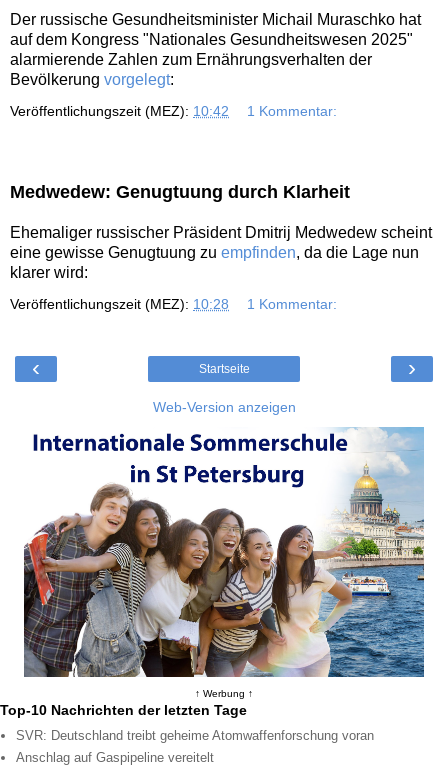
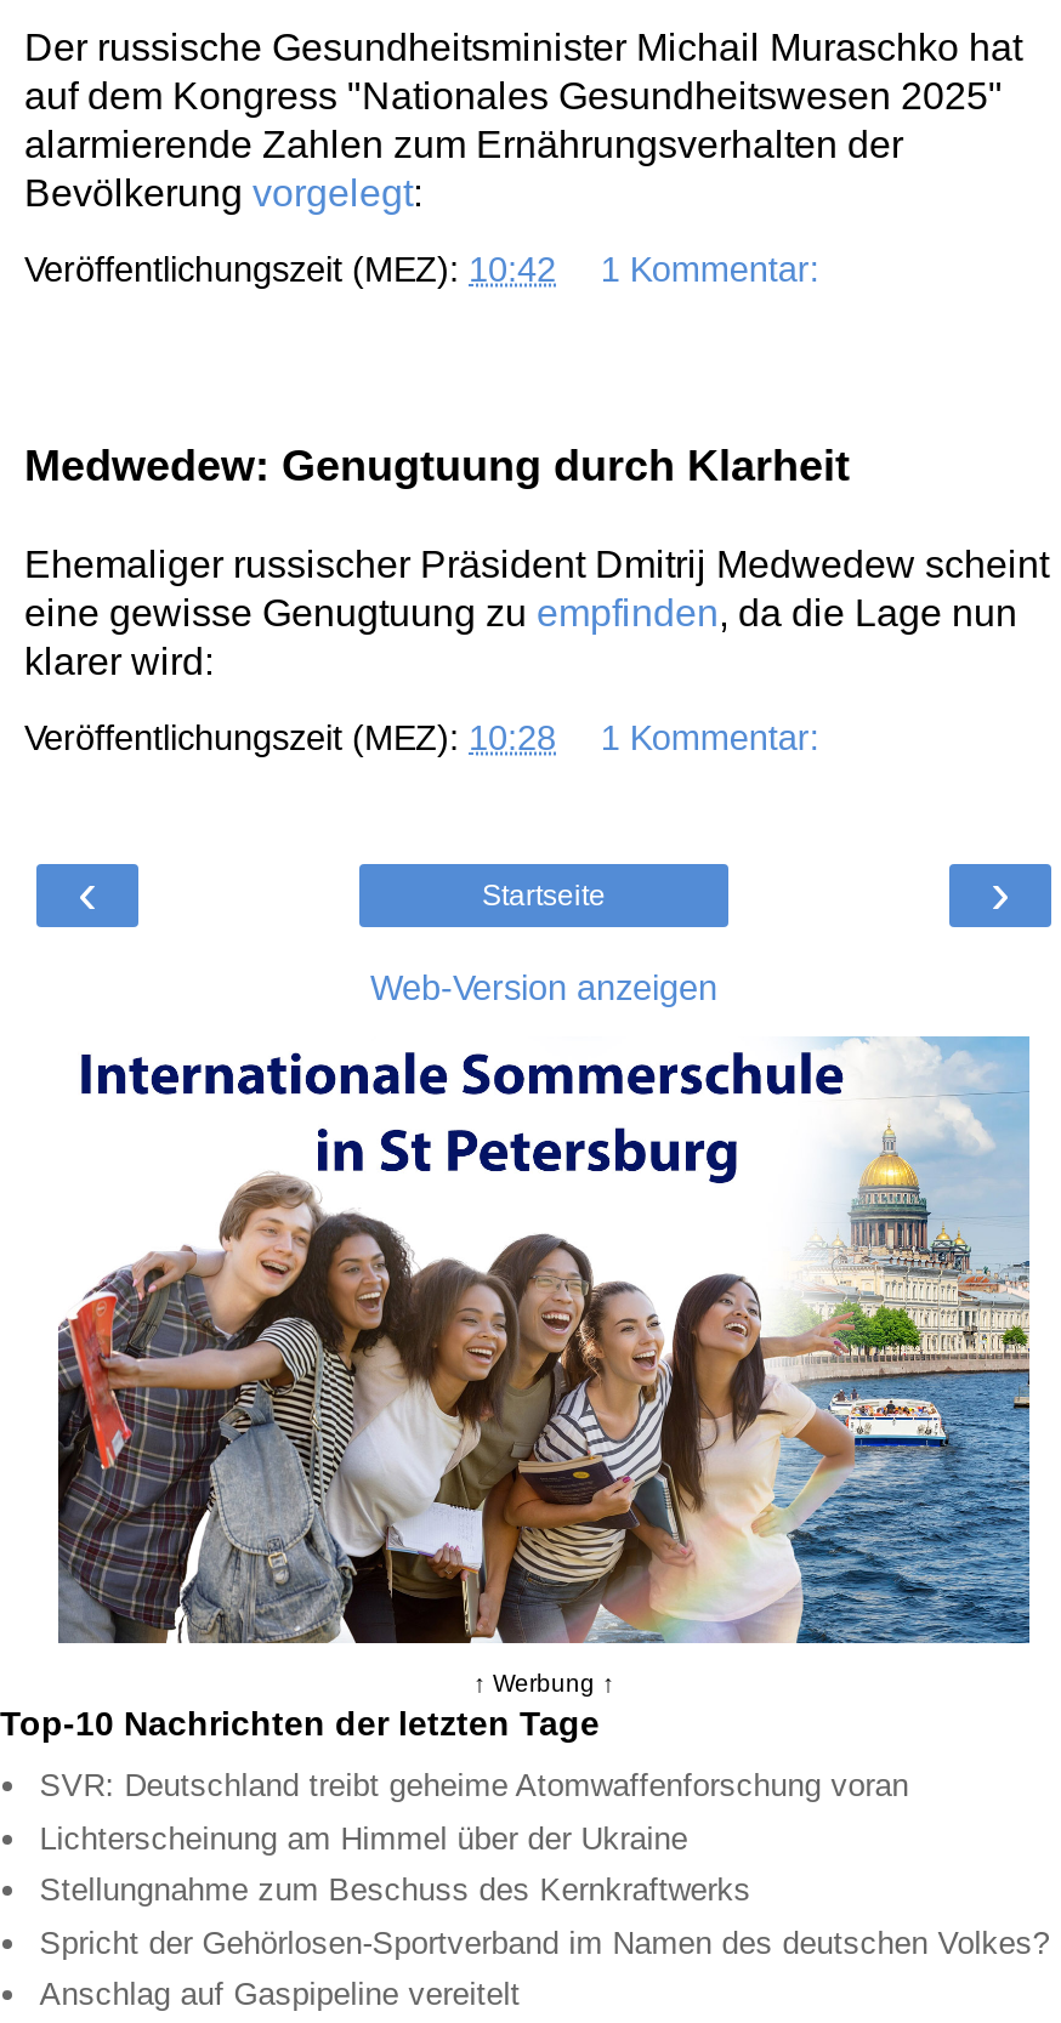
+ Lichterscheinung am Himmel über der Ukraine
+ Stellungnahme zum Beschuss des Kernkraftwerks
+ Spricht der Gehörlosen-Sportverband im Namen des deutschen Volkes?
